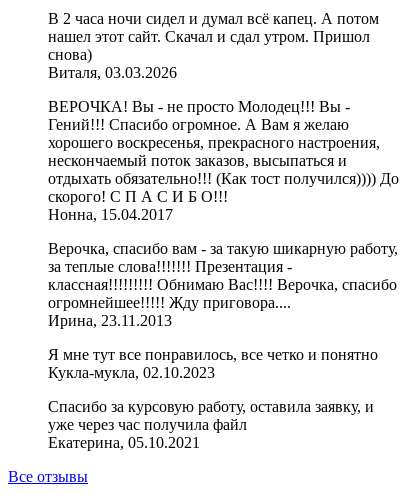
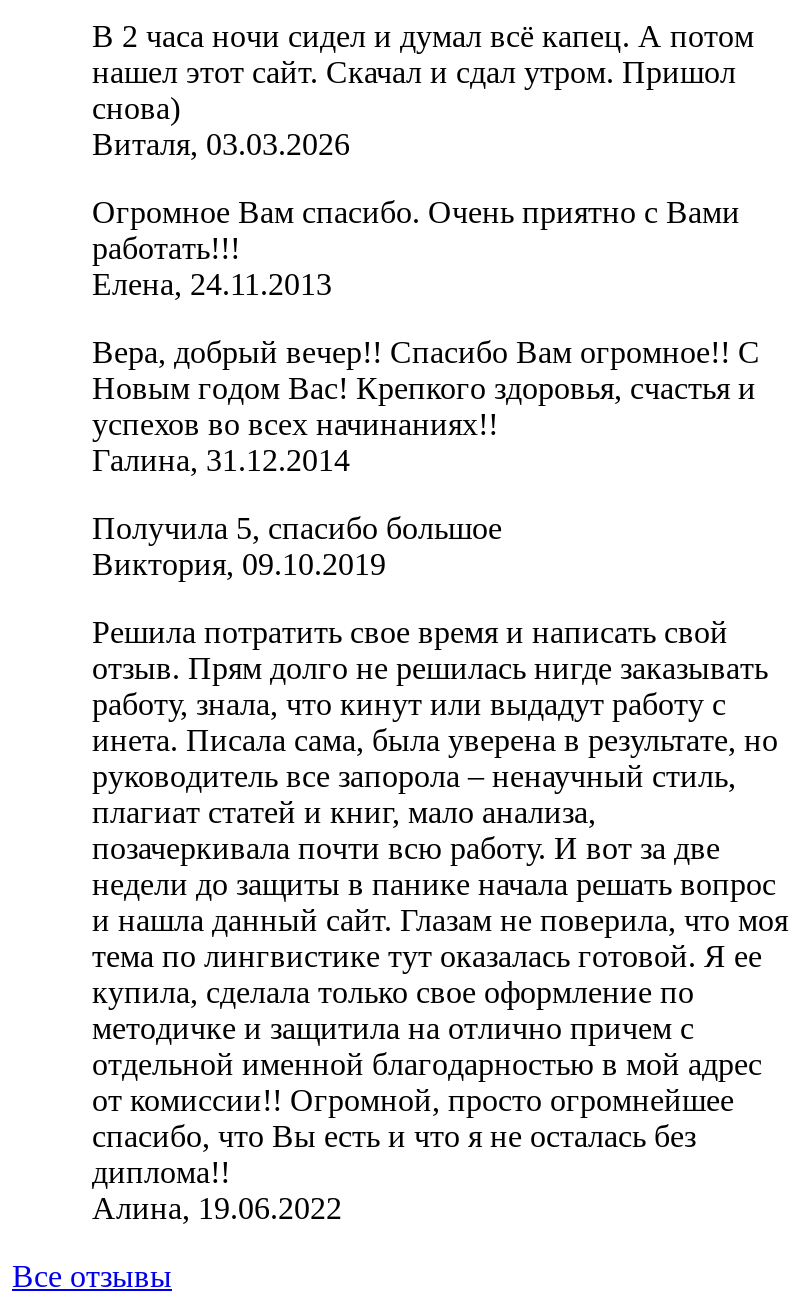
- ВЕРОЧКА! Вы - не просто Молодец!!! Вы -
- Гений!!! Спасибо огромное. А Вам я желаю
- хорошего воскресенья, прекрасного настроения,
- нескончаемый поток заказов, высыпаться и
- отдыхать обязательно!!! (Как тост получился)))) До
- скорого! С П А С И Б О!!!
- Нонна, 15.04.2017
+ Огромное Вам спасибо. Очень приятно с Вами
+ работать!!!
+ Елена, 24.11.2013

- Верочка, спасибо вам - за такую шикарную работу,
- за теплые слова!!!!!!! Презентация -
- классная!!!!!!!!! Обнимаю Вас!!!! Верочка, спасибо
- огромнейшее!!!!! Жду приговора....
- Ирина, 23.11.2013
+ Вера, добрый вечер!! Спасибо Вам огромное!! С
+ Новым годом Вас! Крепкого здоровья, счастья и
+ успехов во всех начинаниях!!
+ Галина, 31.12.2014

- Я мне тут все понравилось, все четко и понятно
- Кукла-мукла, 02.10.2023
+ Получила 5, спасибо большое
+ Виктория, 09.10.2019

- Спасибо за курсовую работу, оставила заявку, и
- уже через час получила файл
- Екатерина, 05.10.2021
+ Решила потратить свое время и написать свой
+ отзыв. Прям долго не решилась нигде заказывать
+ работу, знала, что кинут или выдадут работу с
+ инета. Писала сама, была уверена в результате, но
+ руководитель все запорола – ненаучный стиль,
+ плагиат статей и книг, мало анализа,
+ позачеркивала почти всю работу. И вот за две
+ недели до защиты в панике начала решать вопрос
+ и нашла данный сайт. Глазам не поверила, что моя
+ тема по лингвистике тут оказалась готовой. Я ее
+ купила, сделала только свое оформление по
+ методичке и защитила на отлично причем с
+ отдельной именной благодарностью в мой адрес
+ от комиссии!! Огромной, просто огромнейшее
+ спасибо, что Вы есть и что я не осталась без
+ диплома!!
+ Алина, 19.06.2022
